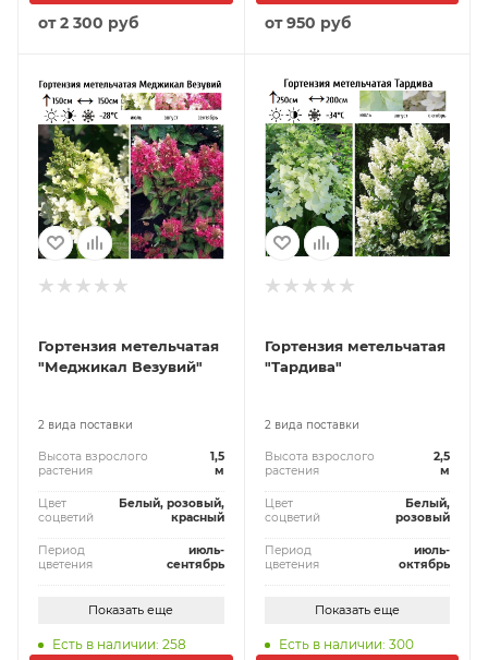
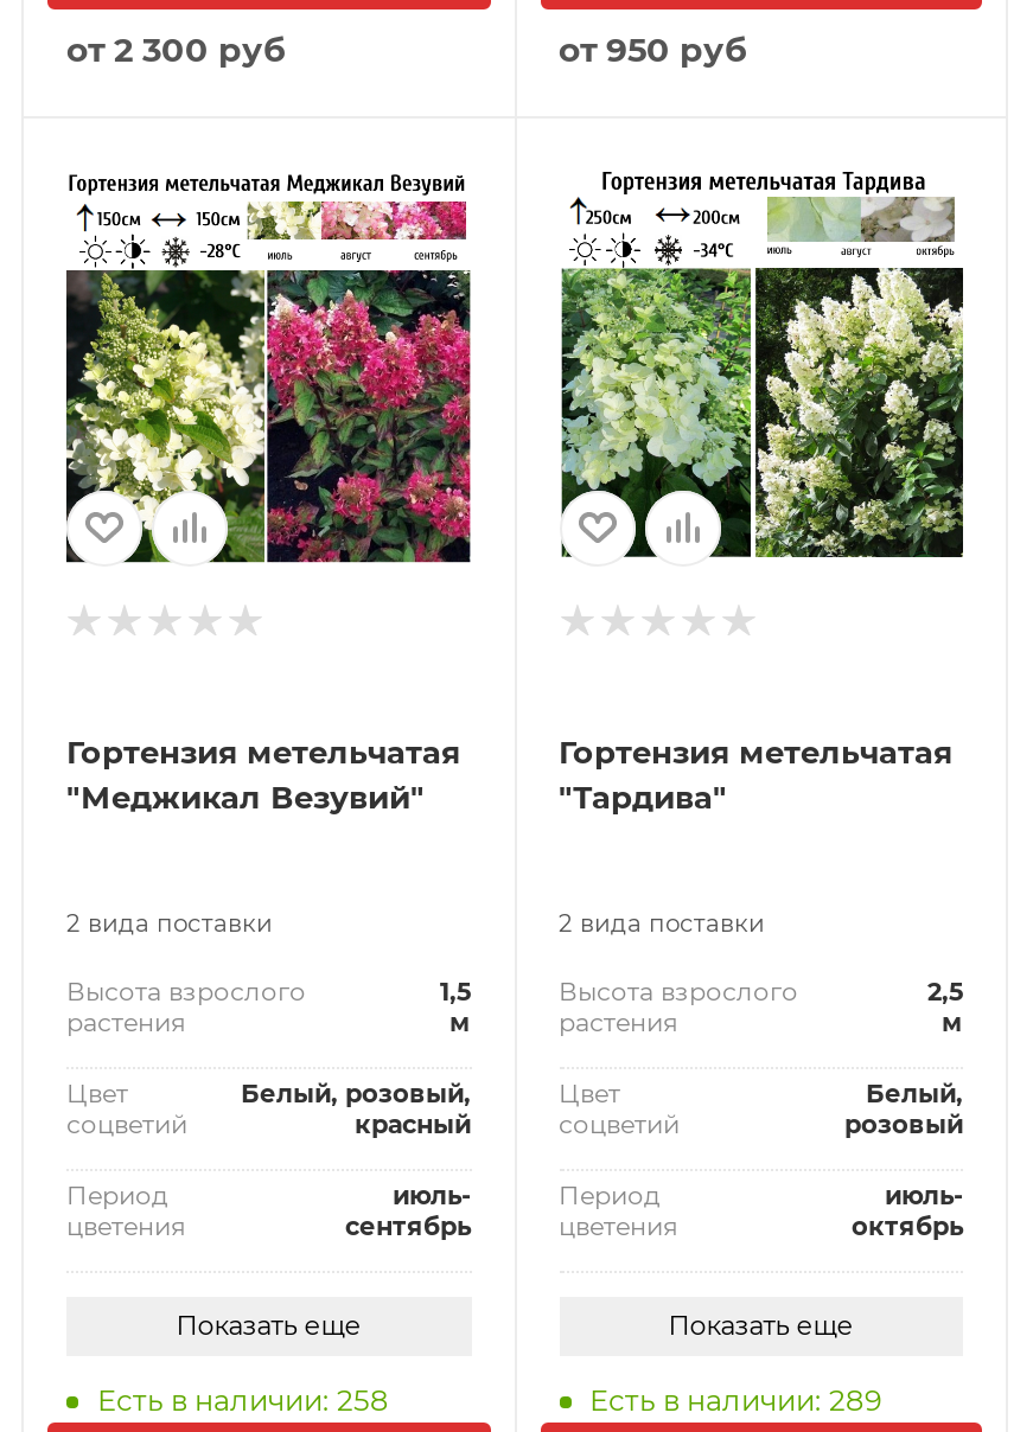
- Есть в наличии: 300
+ Есть в наличии: 289
